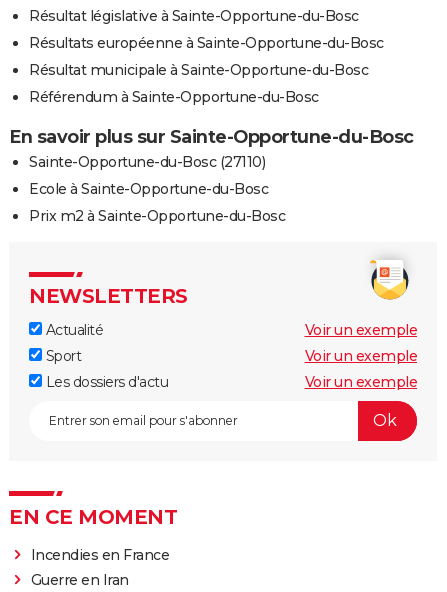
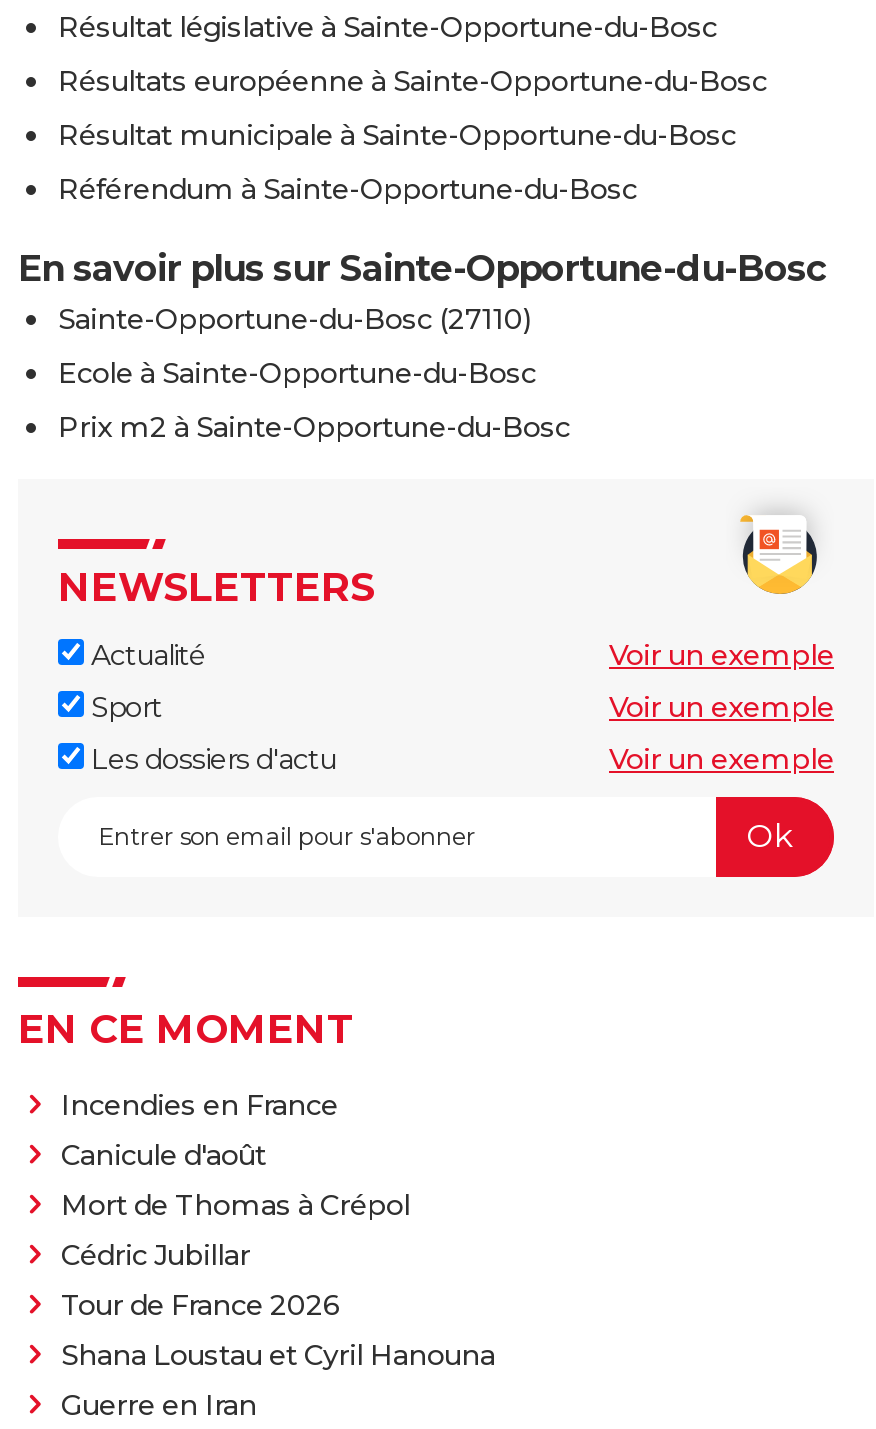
+ Canicule d'août
+ Mort de Thomas à Crépol
+ Cédric Jubillar
+ Tour de France 2026
+ Shana Loustau et Cyril Hanouna
